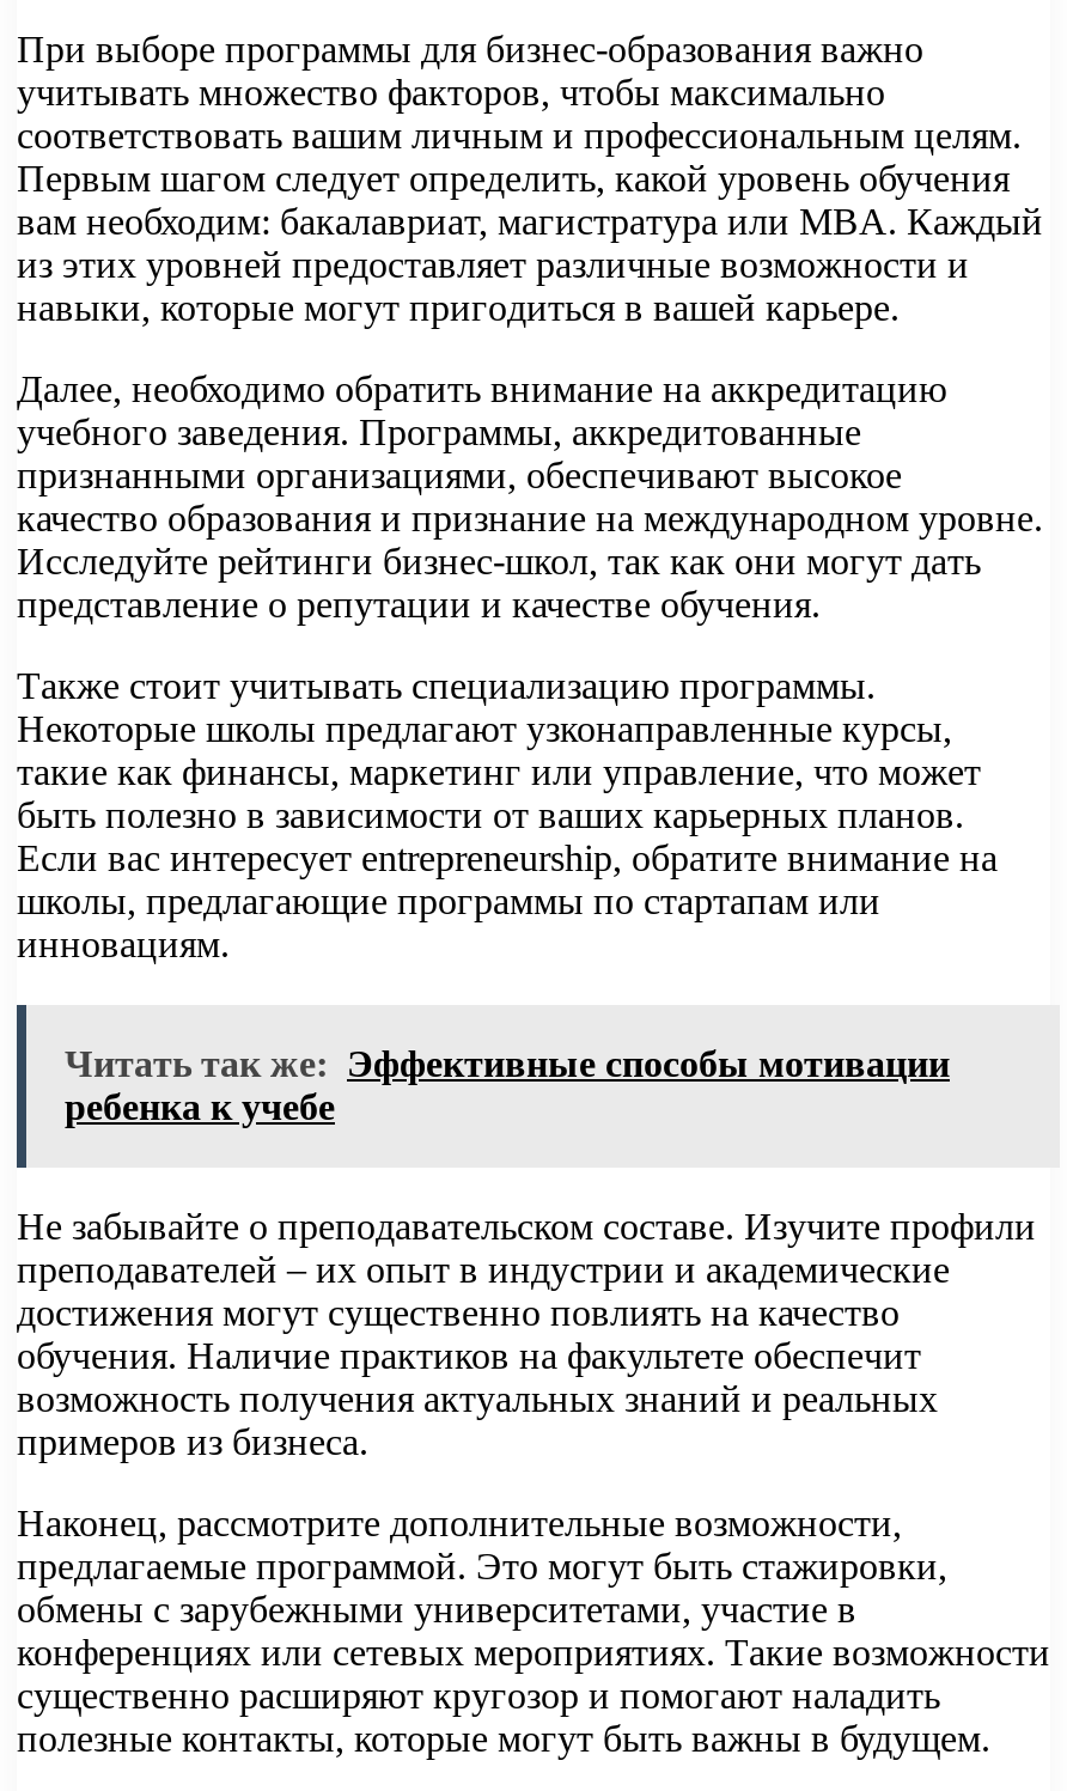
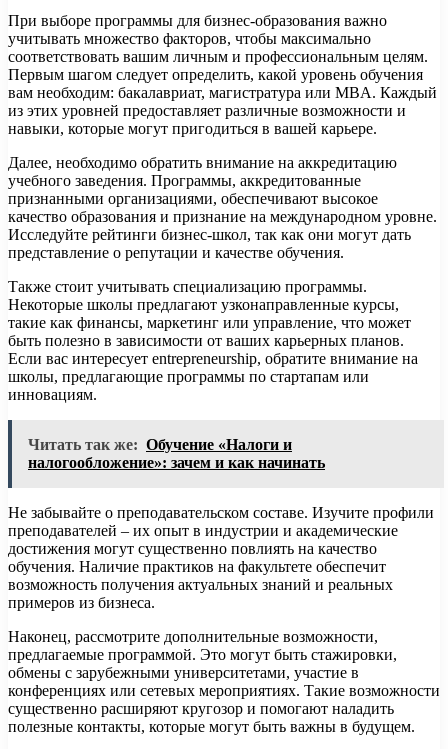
- Читать так же: Эффективные способы мотивации
- ребенка к учебе
+ Читать так же: Обучение «Налоги и
+ налогообложение»: зачем и как начинать
